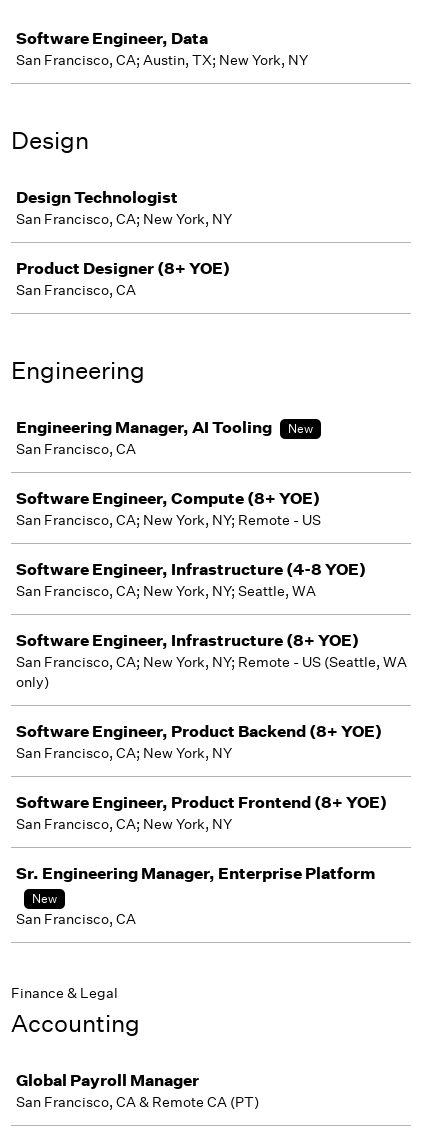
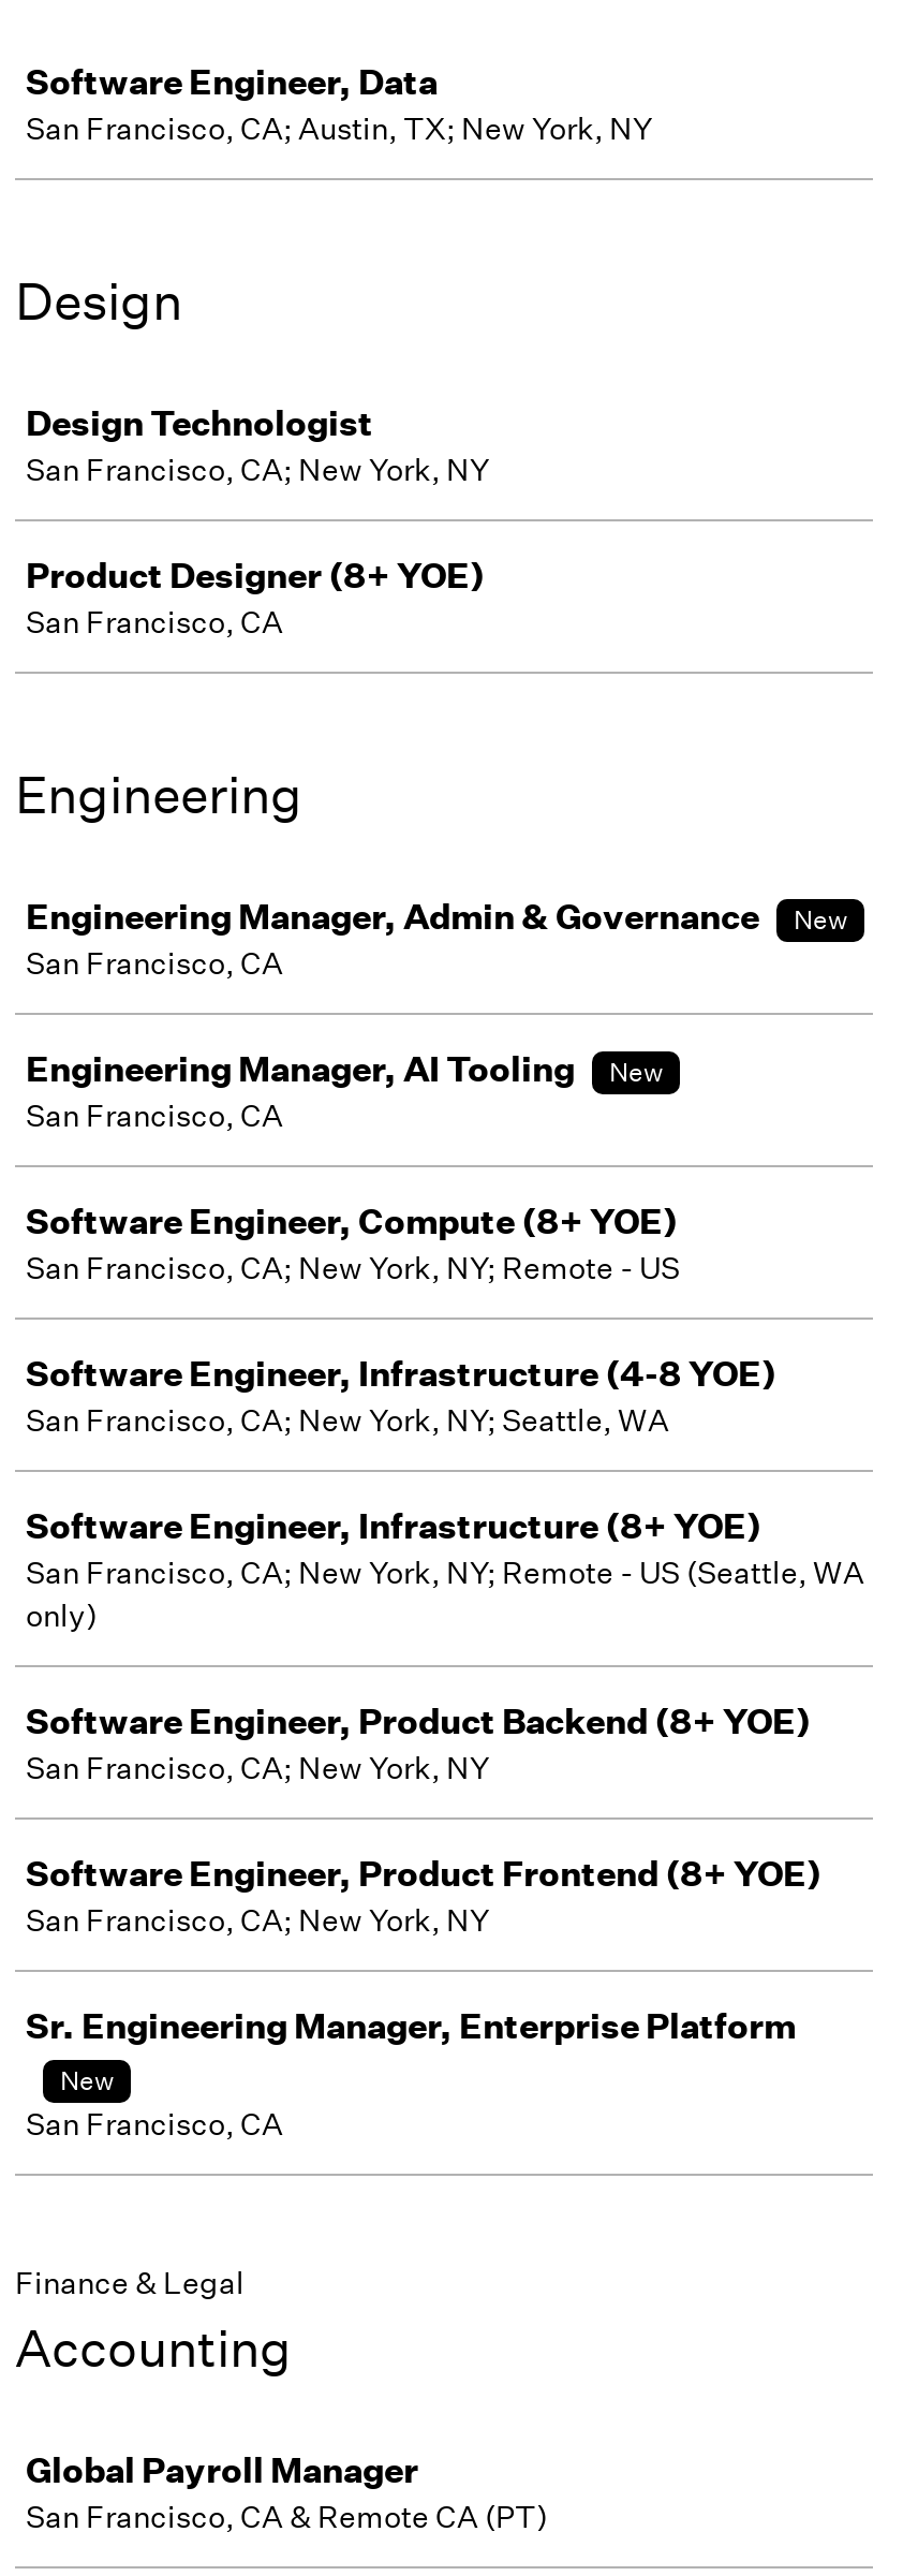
+ Engineering Manager, Admin & Governance
+ New
+ San Francisco, CA
